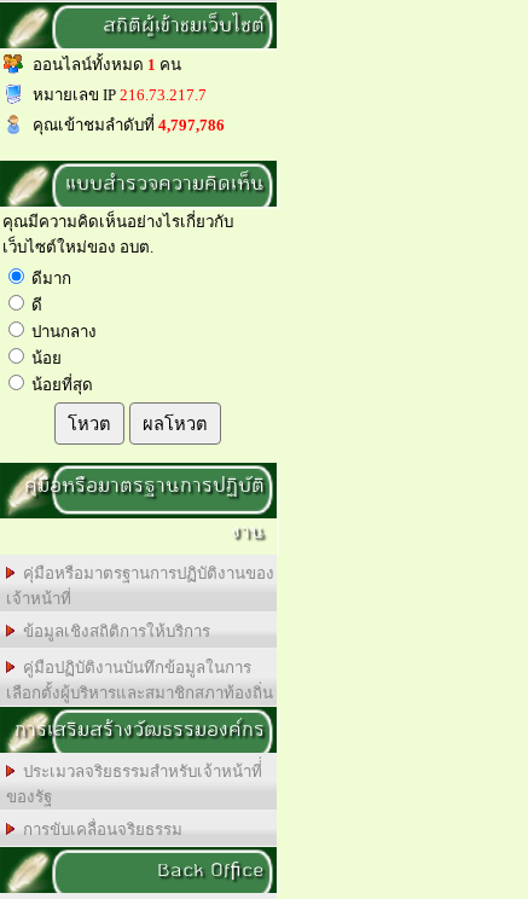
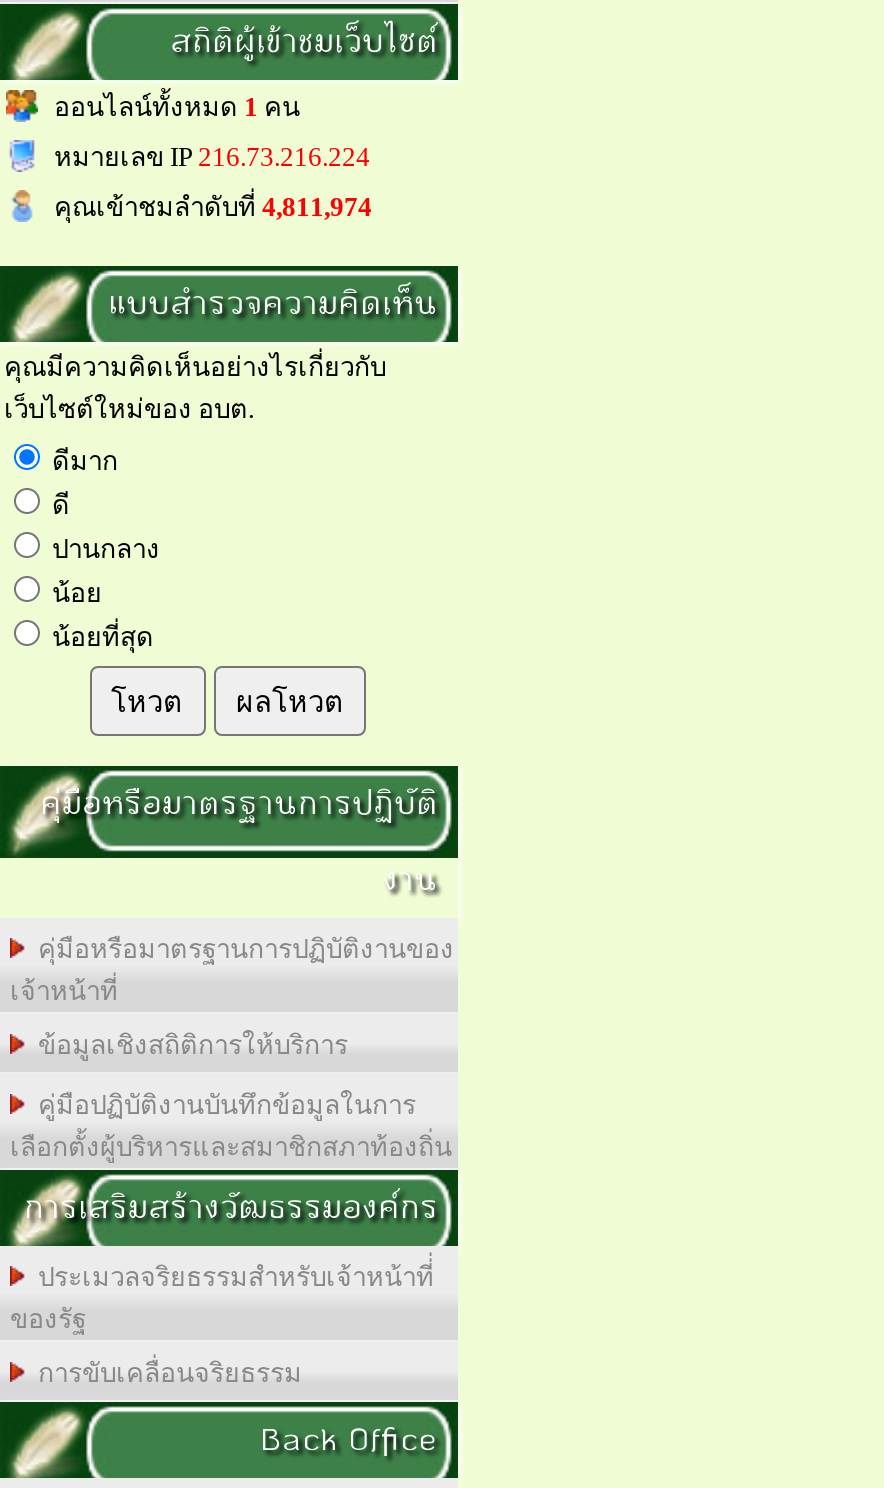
- หมายเลข IP 216.73.217.7
+ หมายเลข IP 216.73.216.224

- คุณเข้าชมลำดับที่4,797,786
+ คุณเข้าชมลำดับที่4,811,974
